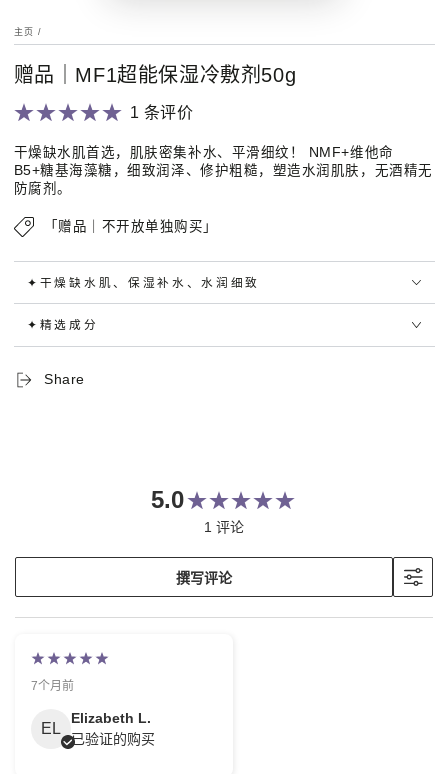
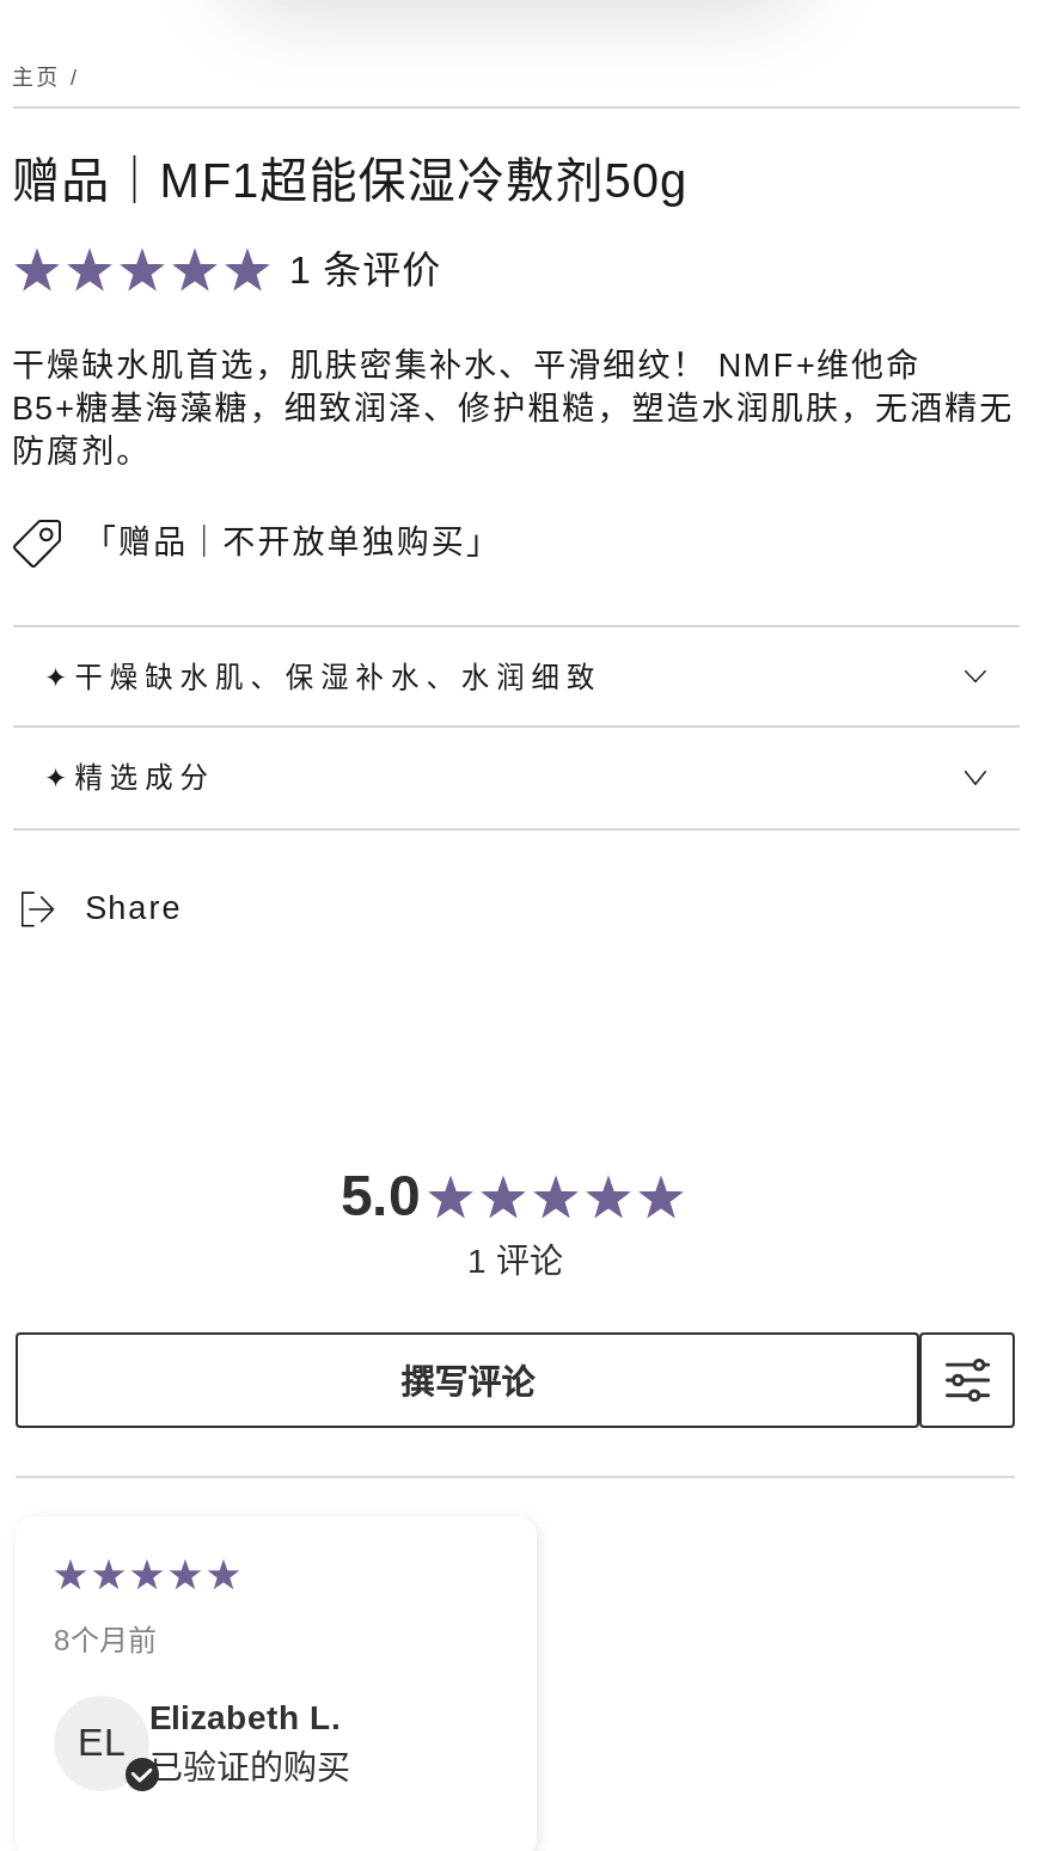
- 7个月前
+ 8个月前
